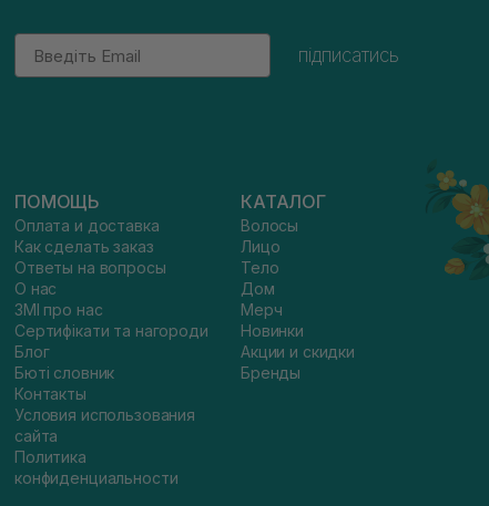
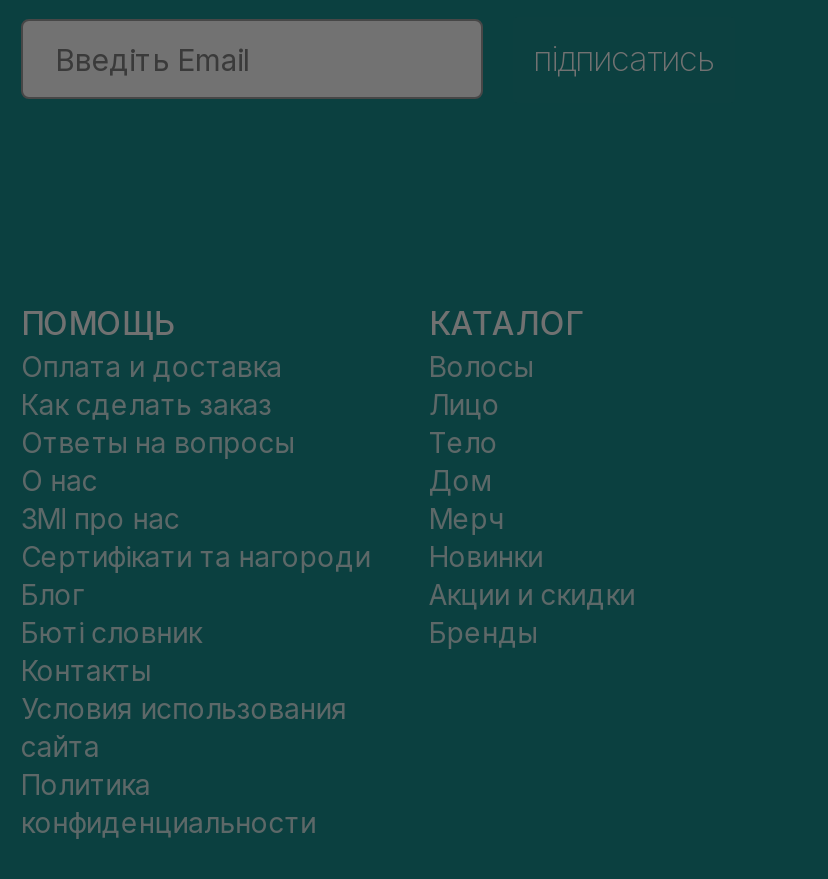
- [image]
